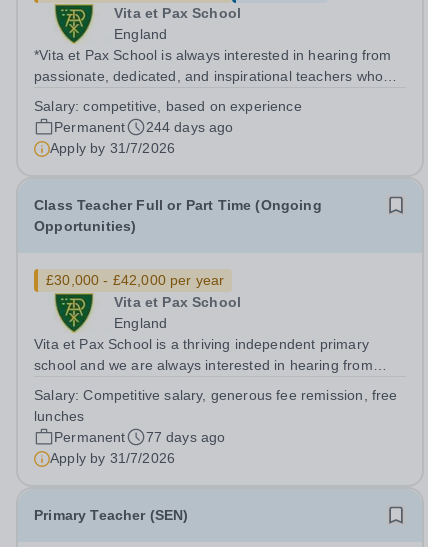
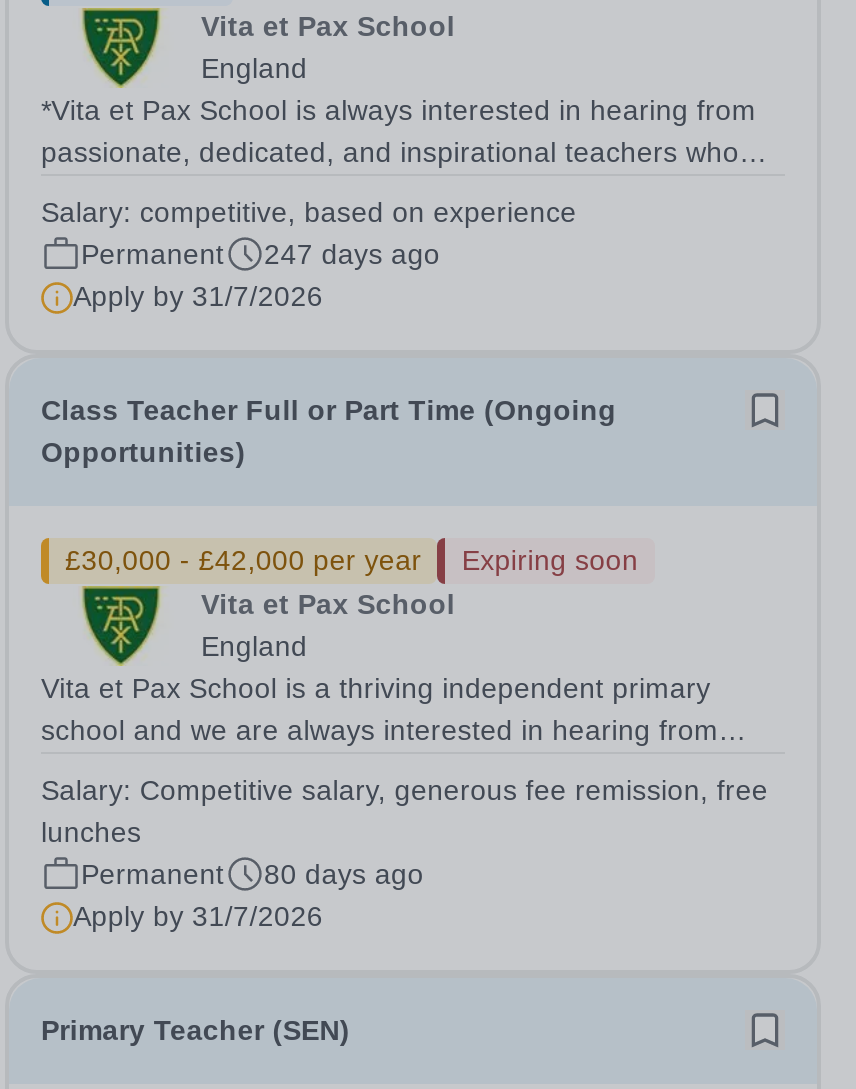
- Permanent 244 days ago
+ Permanent 247 days ago

+ Expiring soon

- Permanent 77 days ago
+ Permanent 80 days ago
